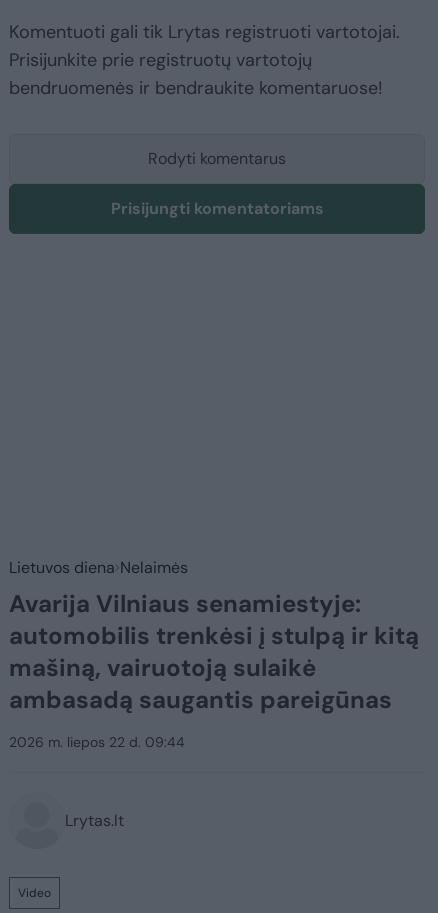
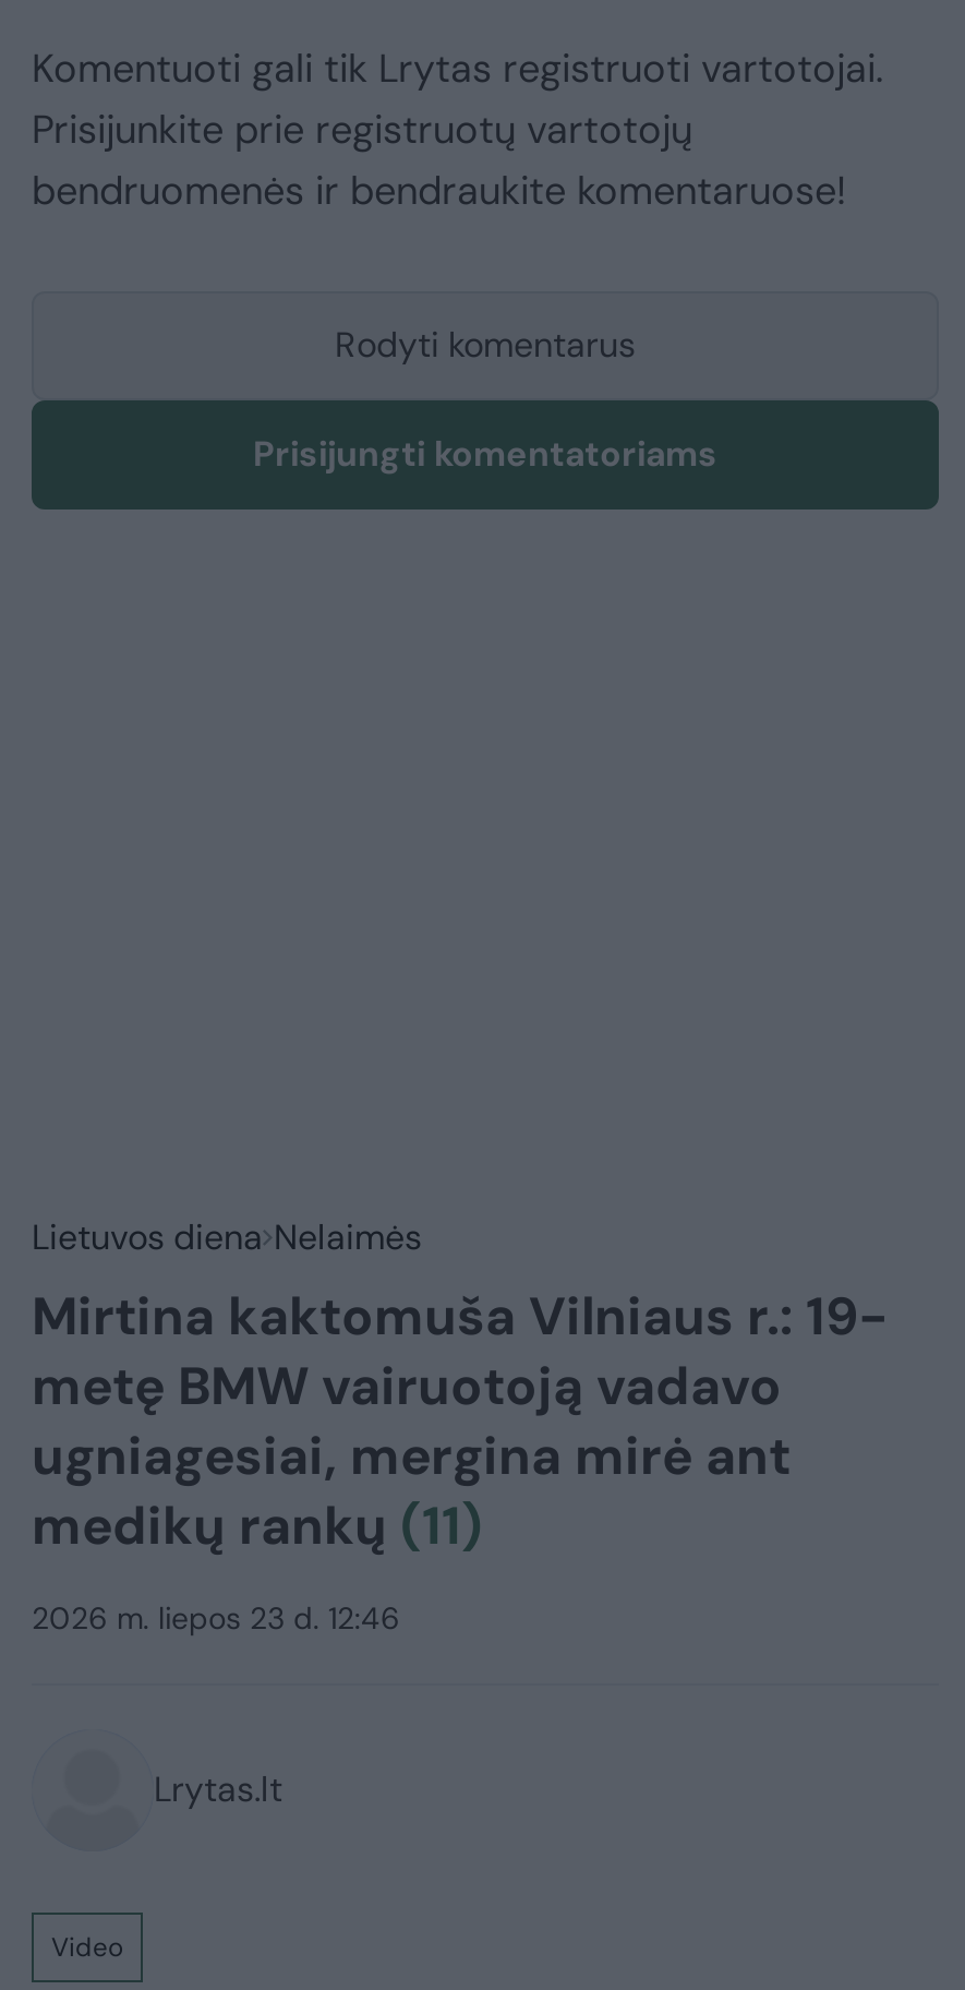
- Avarija Vilniaus senamiestyje:
- automobilis trenkėsi į stulpą ir kitą
- mašiną, vairuotoją sulaikė
- ambasadą saugantis pareigūnas
+ Mirtina kaktomuša Vilniaus r.: 19-
+ metę BMW vairuotoją vadavo
+ ugniagesiai, mergina mirė ant
+ medikų rankų (11)

- 2026 m. liepos 22 d. 09:44
+ 2026 m. liepos 23 d. 12:46
